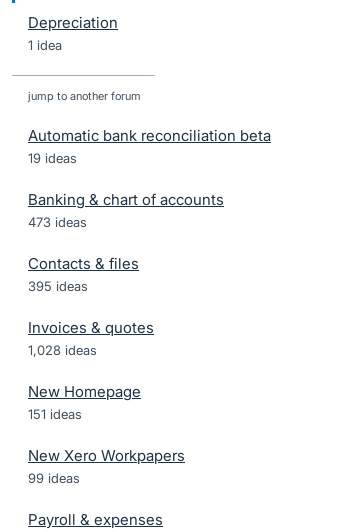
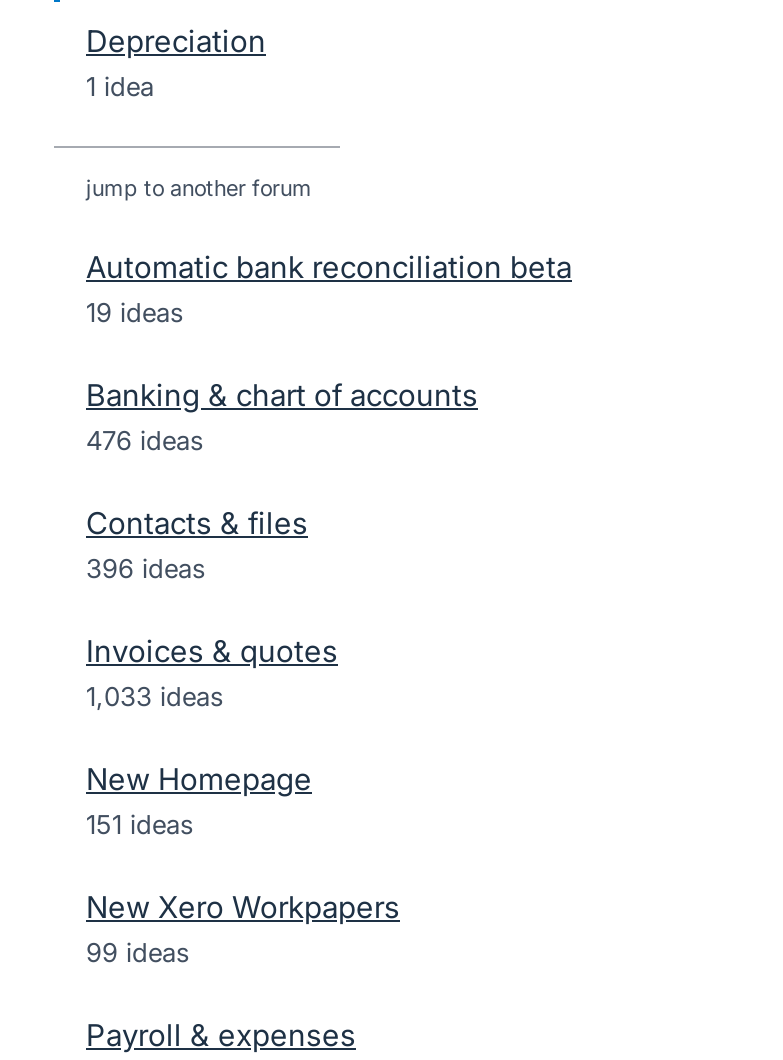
- 473 ideas
+ 476 ideas

- 395 ideas
+ 396 ideas

- 1,028 ideas
+ 1,033 ideas
